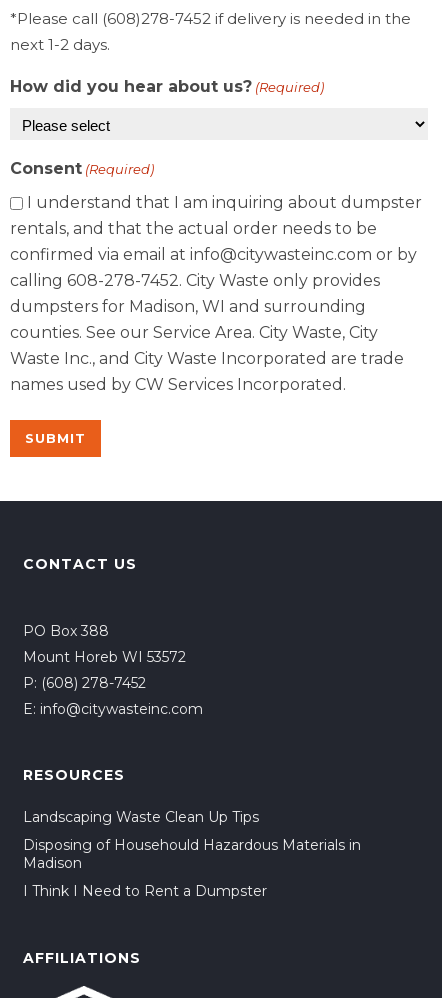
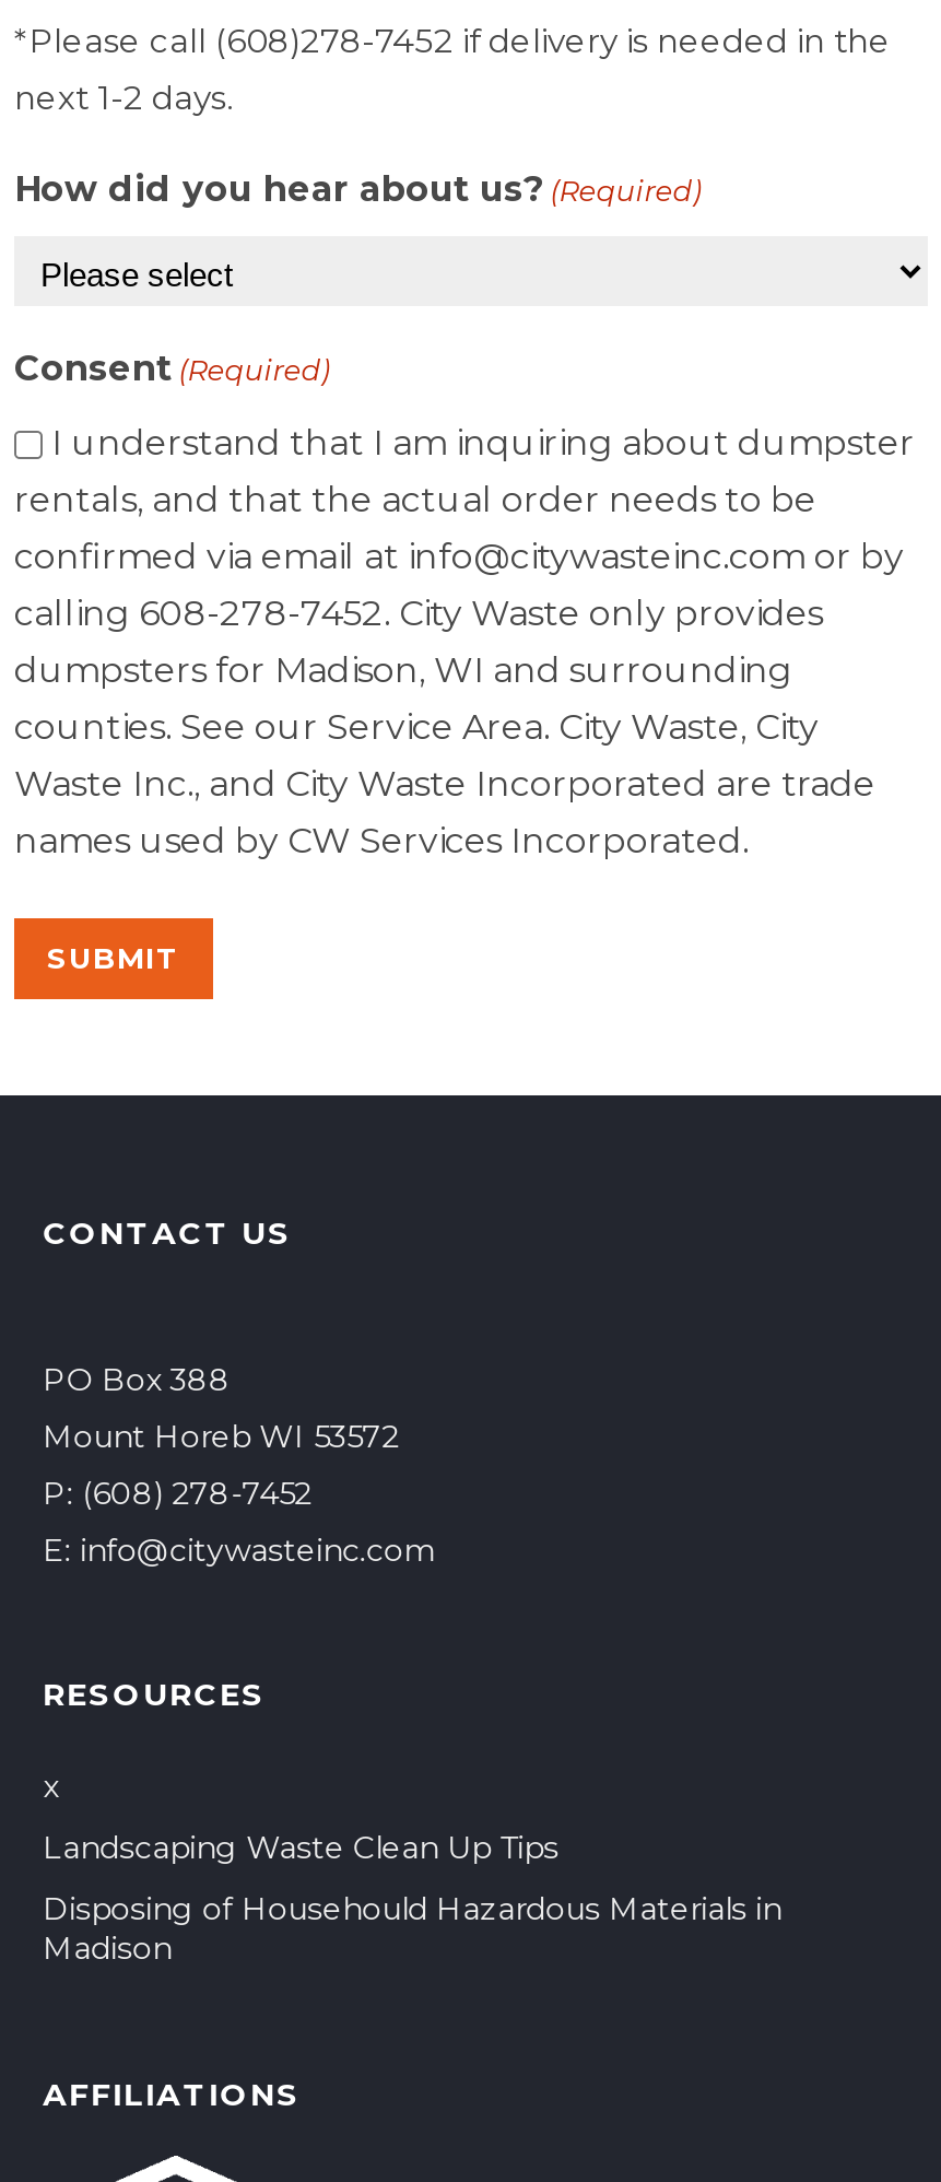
+ x

moved down: Landscaping Waste Clean Up Tips | Disposing of Househould Hazardous Materials in | Madison

- I Think I Need to Rent a Dumpster
